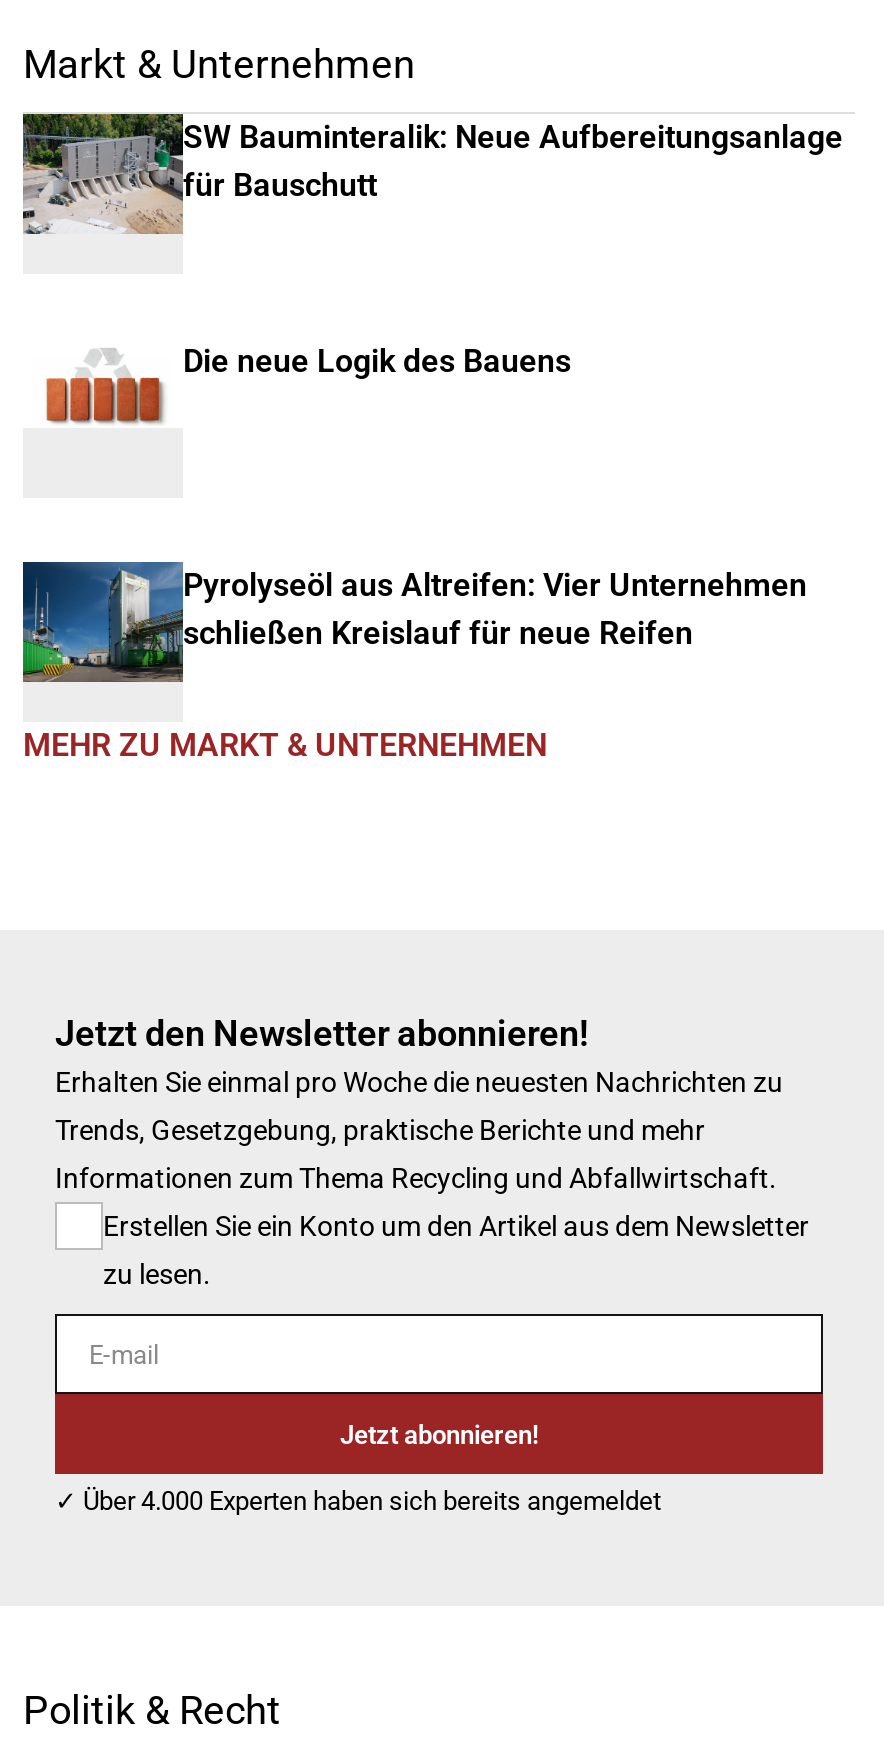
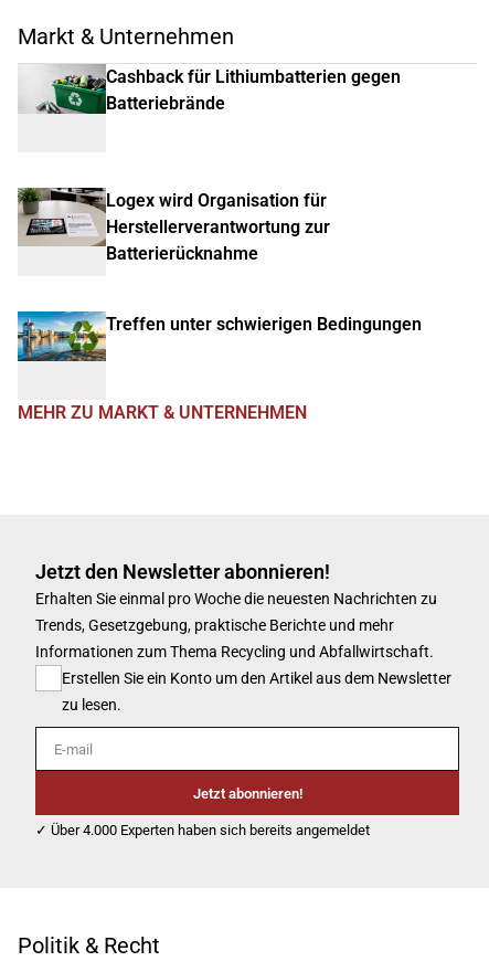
- [image]
- SW Bauminteralik: Neue Aufbereitungsanlage
- für Bauschutt
+ [image]
+ Cashback für Lithiumbatterien gegen
+ Batteriebrände

- [image]
- Die neue Logik des Bauens
+ [image]
+ Logex wird Organisation für
+ Herstellerverantwortung zur
+ Batterierücknahme

- [image]
- Pyrolyseöl aus Altreifen: Vier Unternehmen
- schließen Kreislauf für neue Reifen
+ [image]
+ Treffen unter schwierigen Bedingungen
